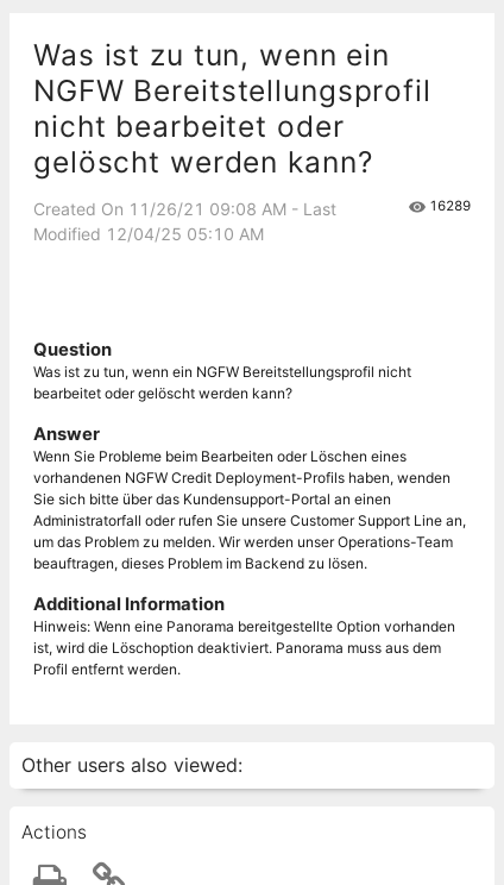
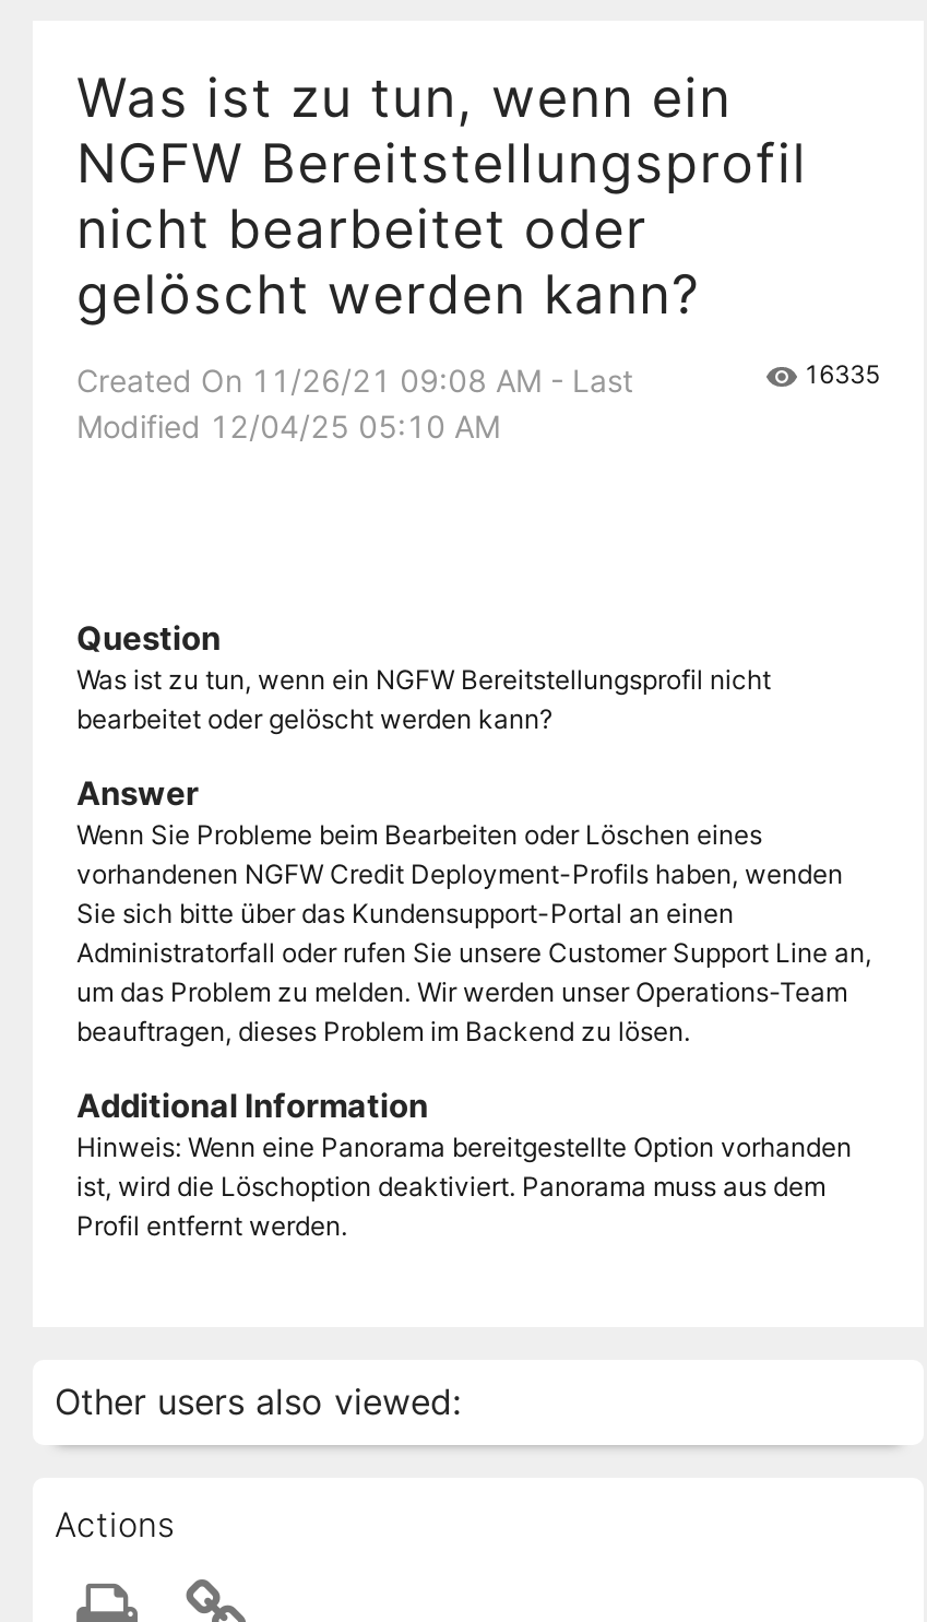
- 16289
+ 16335
